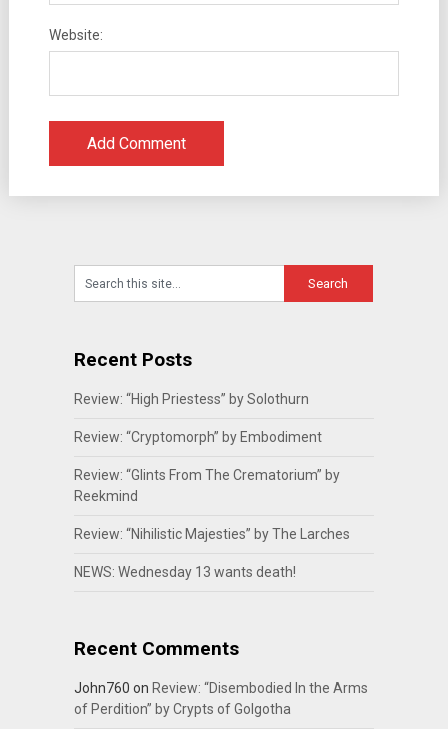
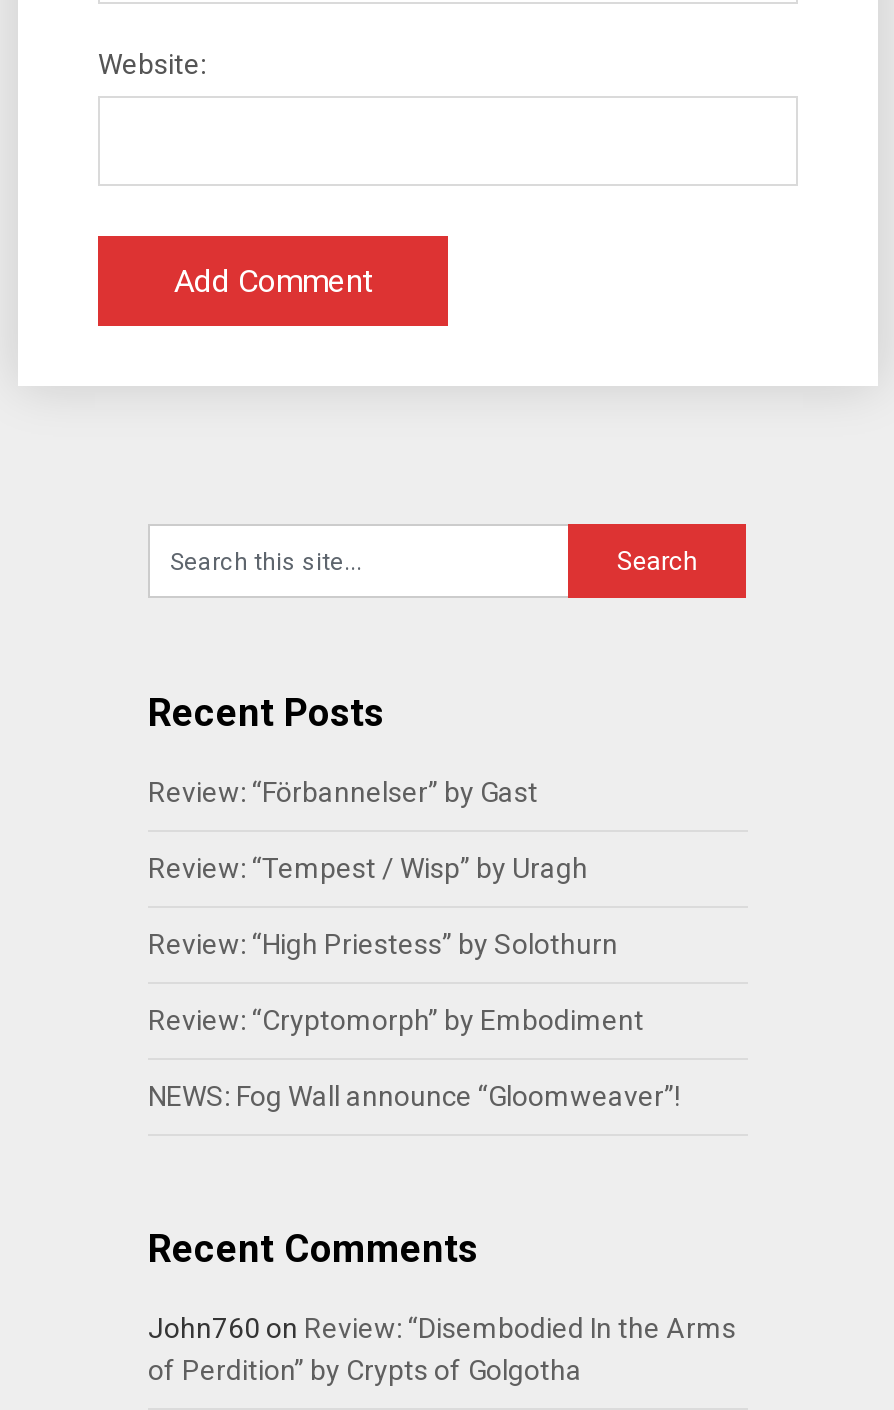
+ Review: “Förbannelser” by Gast
+ Review: “Tempest / Wisp” by Uragh

moved down: Review: “High Priestess” by Solothurn | Review: “Cryptomorph” by Embodiment

- Review: “Glints From The Crematorium” by
- Reekmind
- Review: “Nihilistic Majesties” by The Larches
- NEWS: Wednesday 13 wants death!
+ NEWS: Fog Wall announce “Gloomweaver”!
